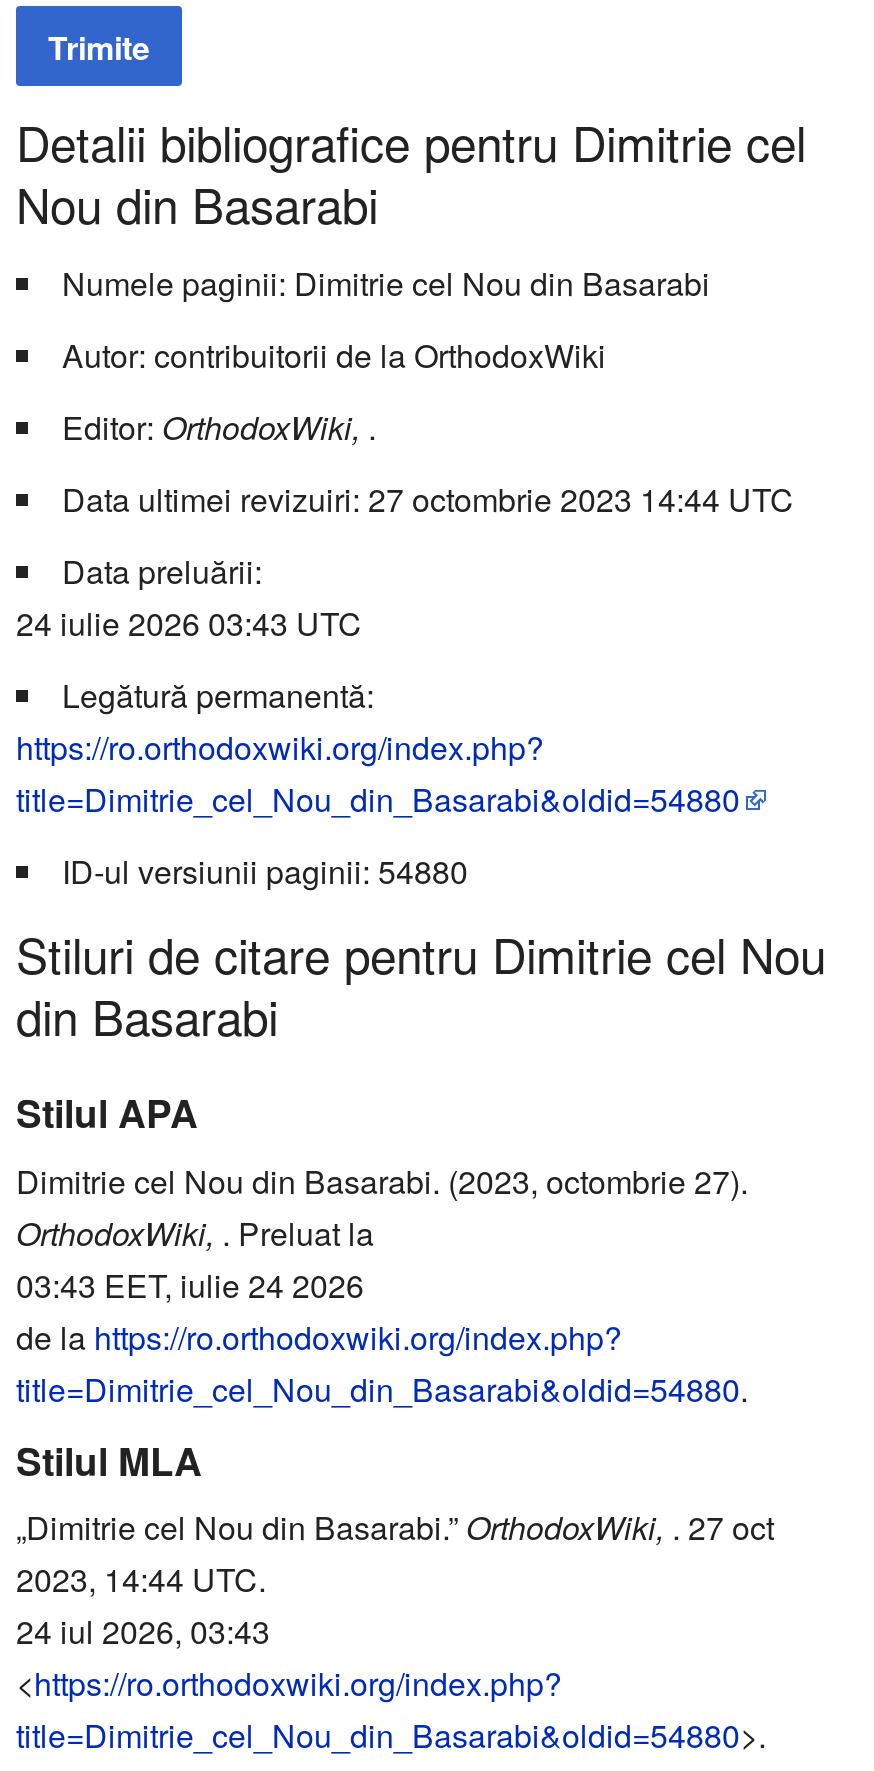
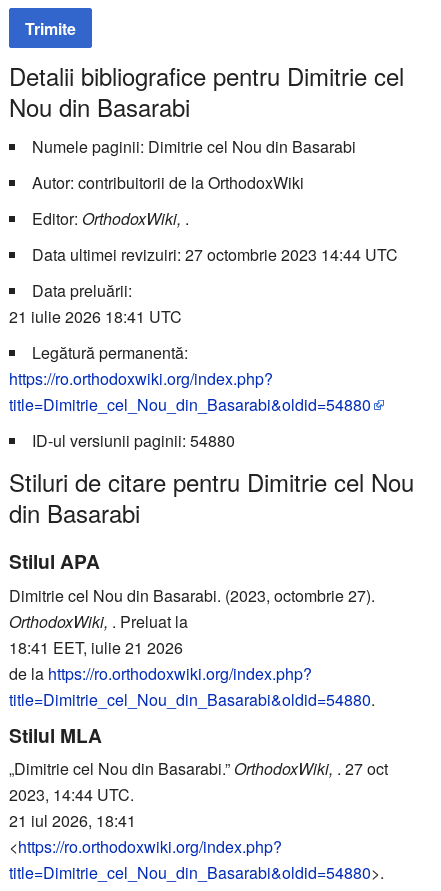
- 24 iulie 2026 03:43 UTC
+ 21 iulie 2026 18:41 UTC

- 03:43 EET, iulie 24 2026
+ 18:41 EET, iulie 21 2026

- 24 iul 2026, 03:43
+ 21 iul 2026, 18:41
